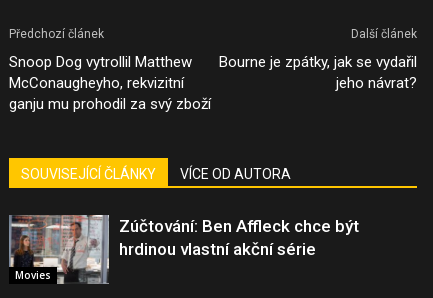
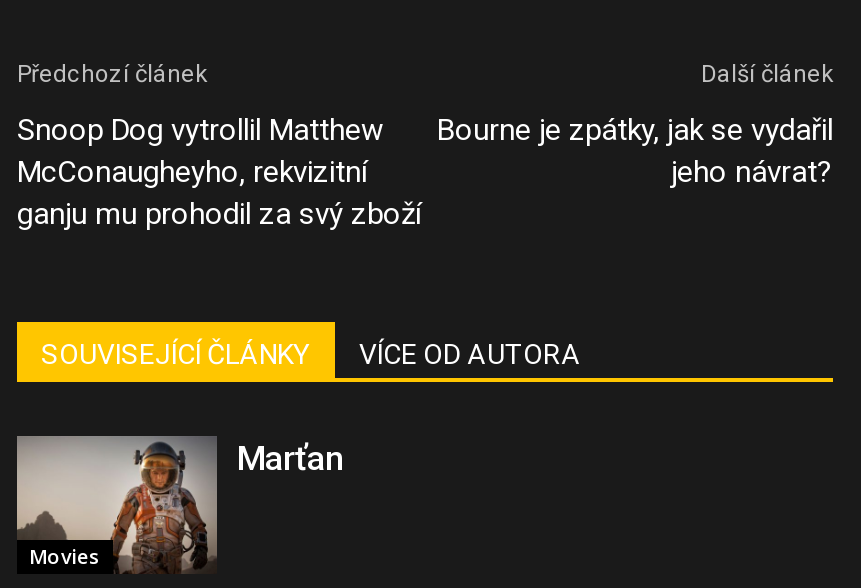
- [image]
- Zúčtování: Ben Affleck chce být
- hrdinou vlastní akční série
+ [image]
+ Marťan
